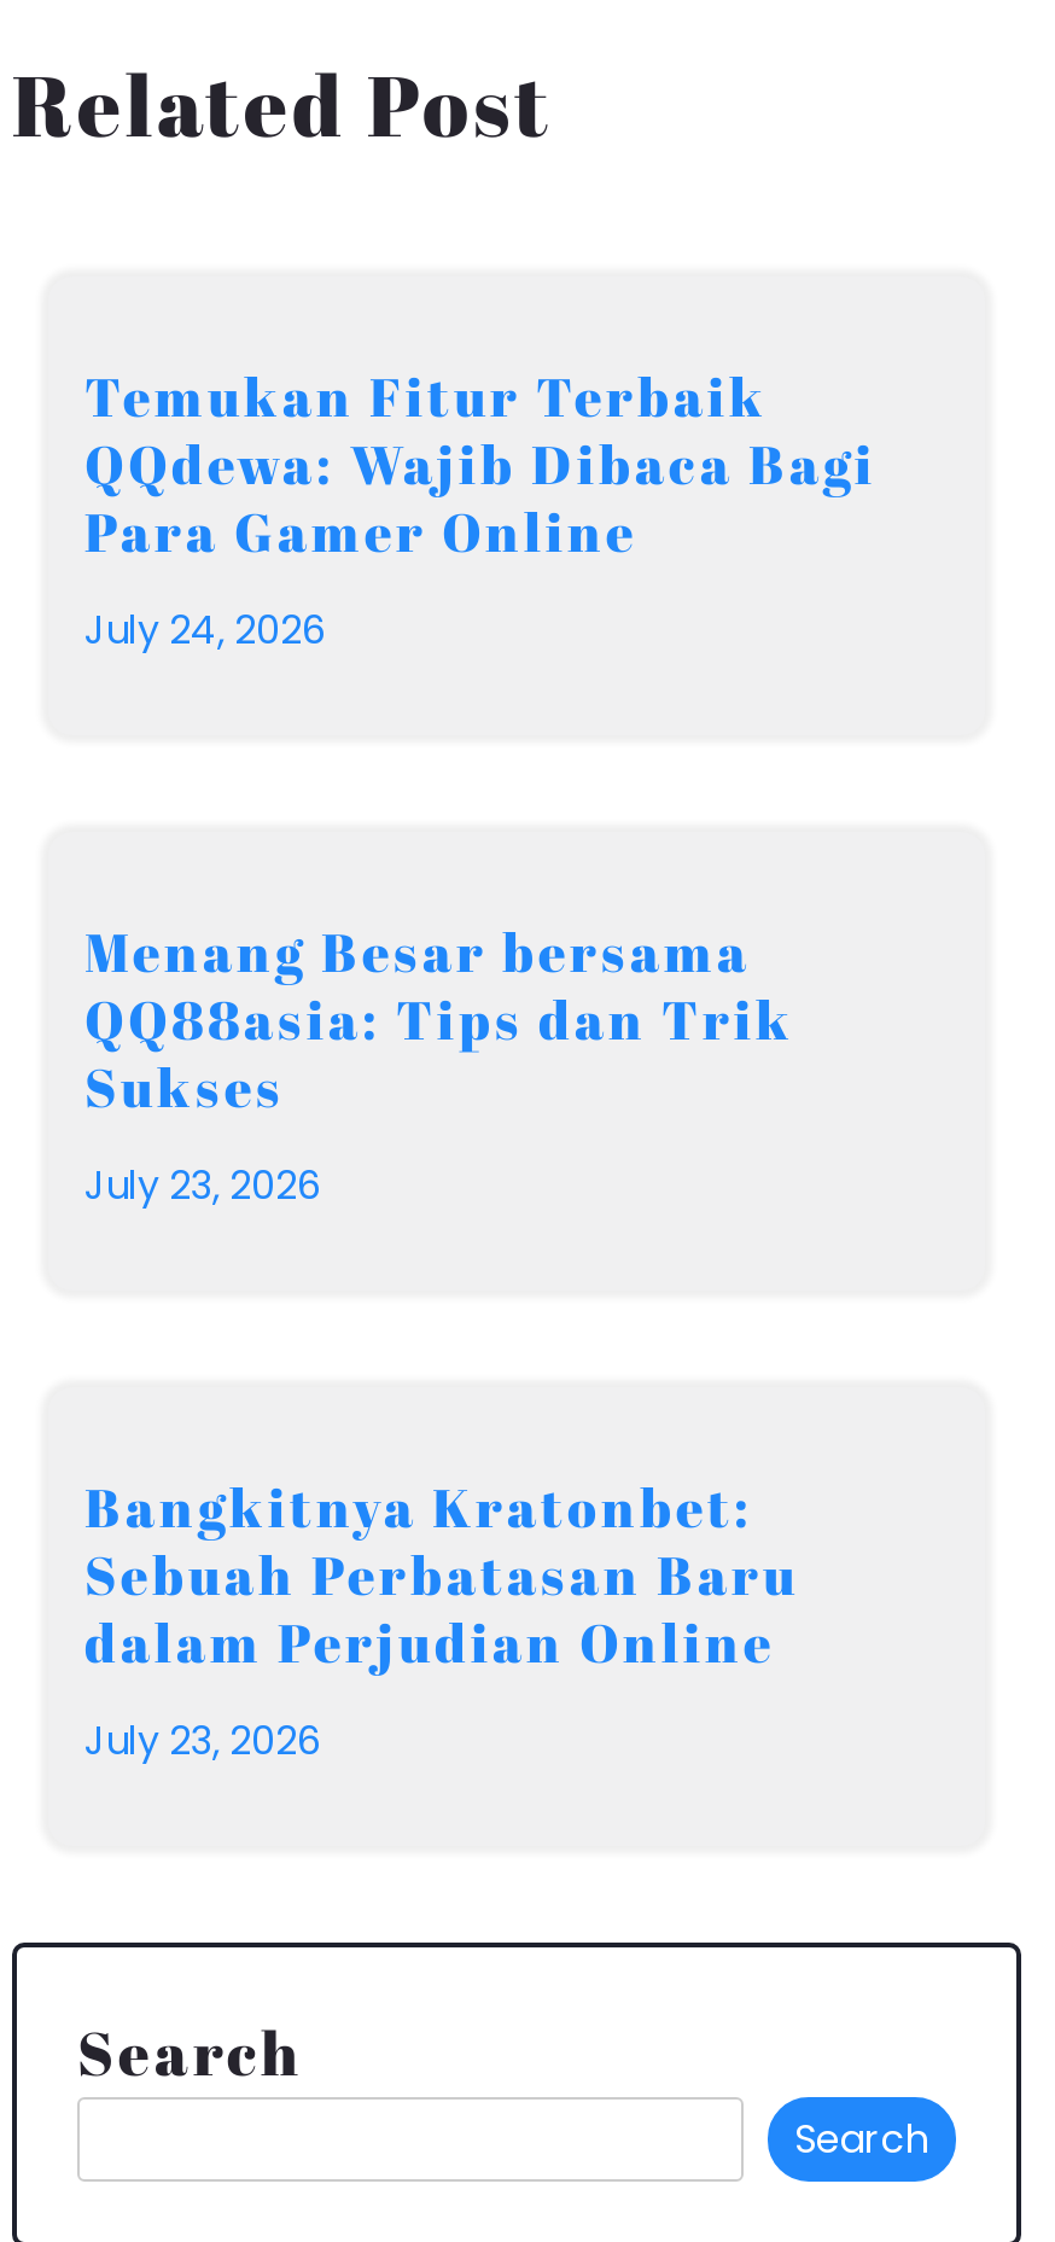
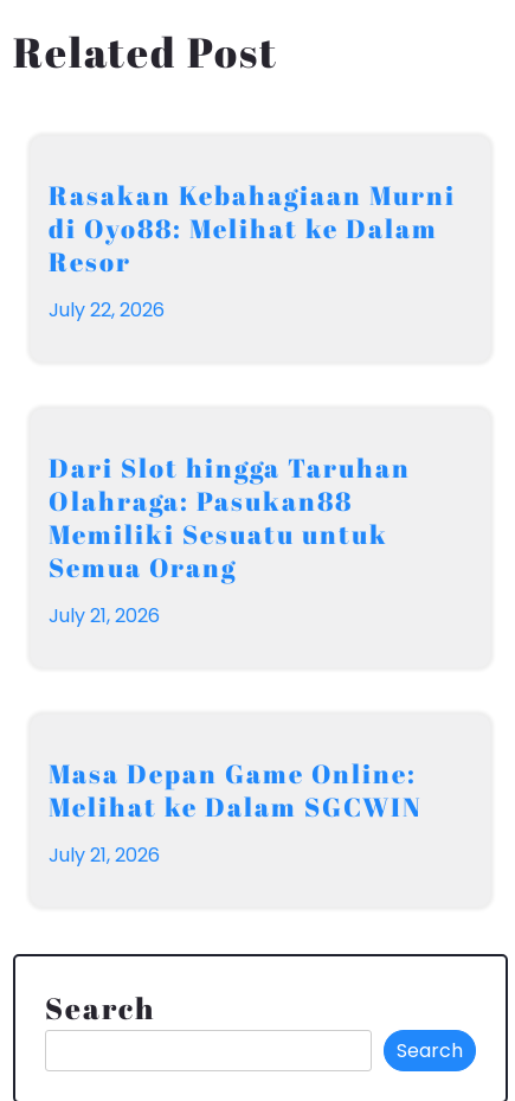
- Temukan Fitur Terbaik
- QQdewa: Wajib Dibaca Bagi
- Para Gamer Online
+ Rasakan Kebahagiaan Murni
+ di Oyo88: Melihat ke Dalam
+ Resor

- July 24, 2026
+ July 22, 2026

- Menang Besar bersama
- QQ88asia: Tips dan Trik
- Sukses
+ Dari Slot hingga Taruhan
+ Olahraga: Pasukan88
+ Memiliki Sesuatu untuk
+ Semua Orang

- July 23, 2026
+ July 21, 2026

- Bangkitnya Kratonbet:
- Sebuah Perbatasan Baru
- dalam Perjudian Online
+ Masa Depan Game Online:
+ Melihat ke Dalam SGCWIN

- July 23, 2026
+ July 21, 2026
